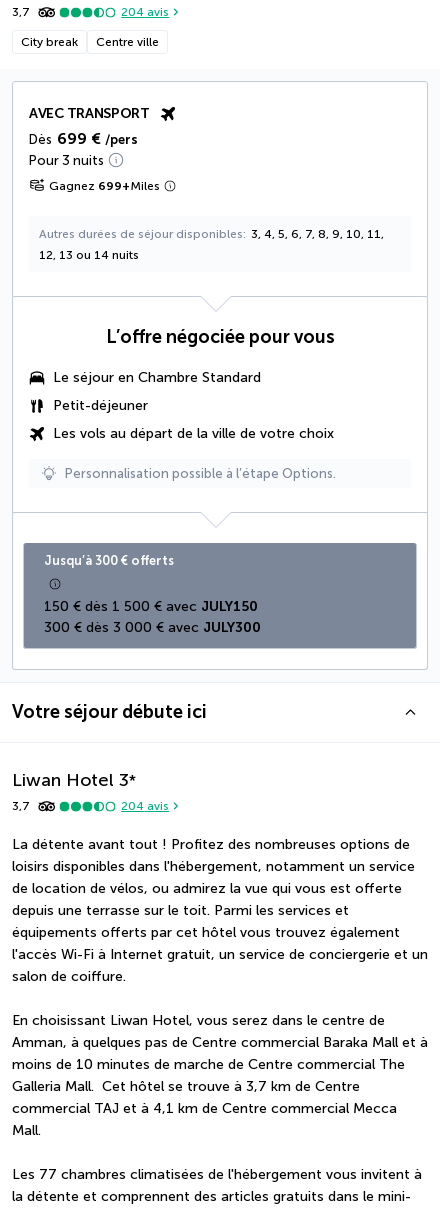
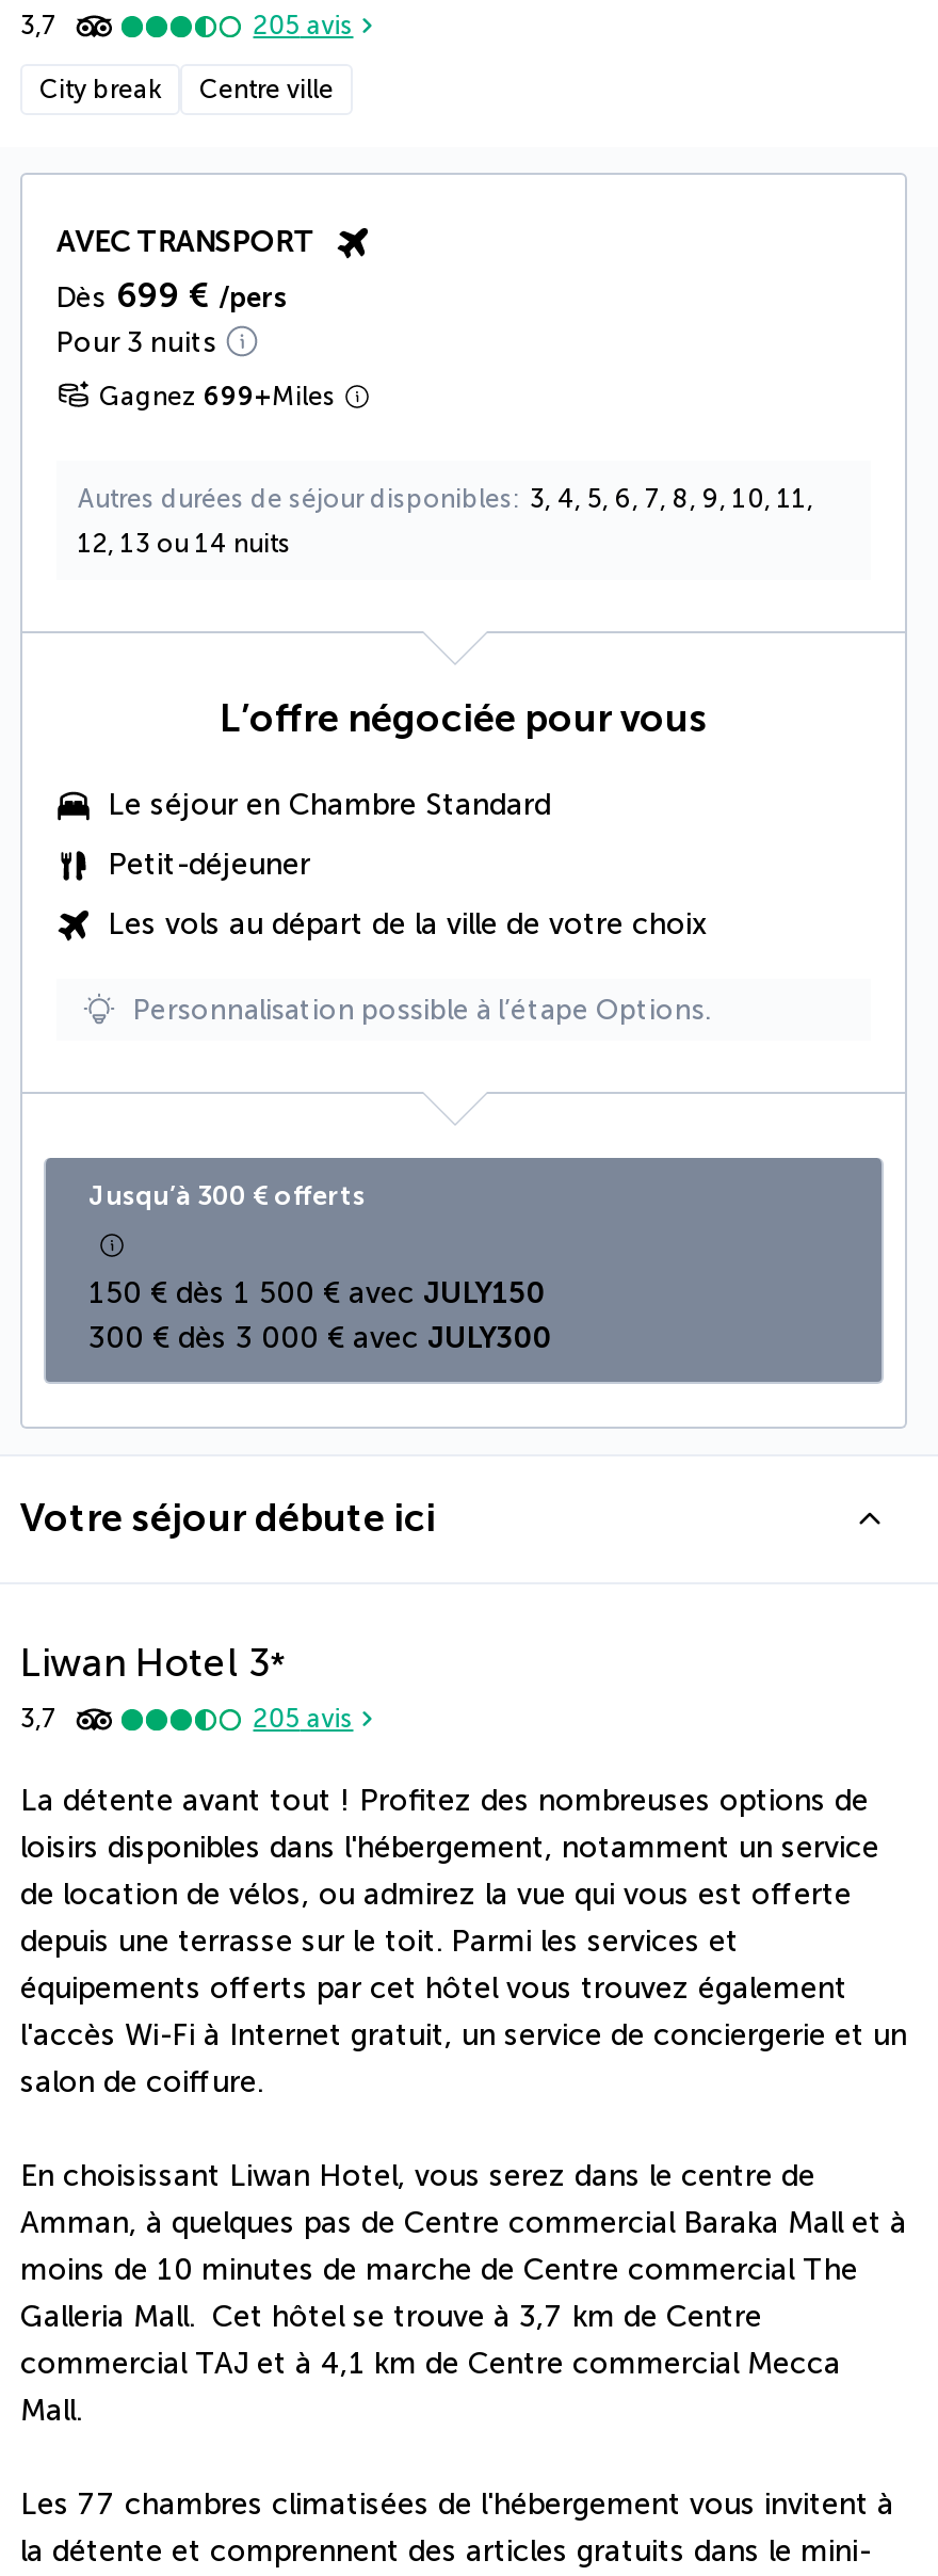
- 204 avis
+ 205 avis

- 204 avis
+ 205 avis
